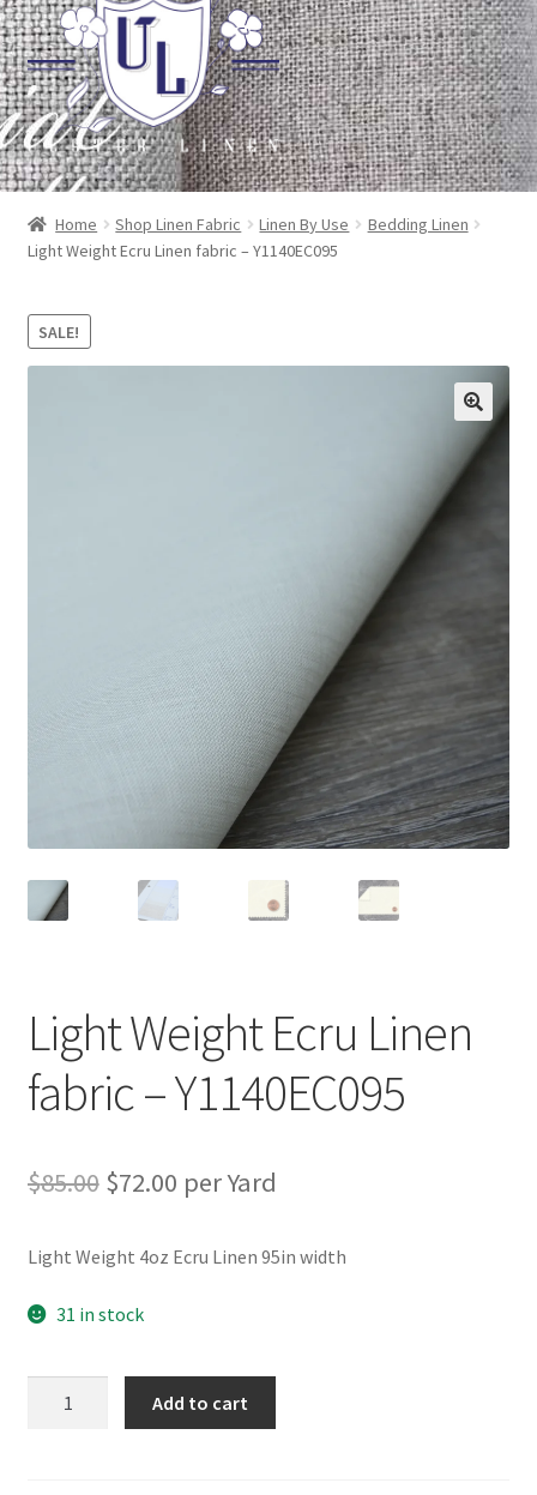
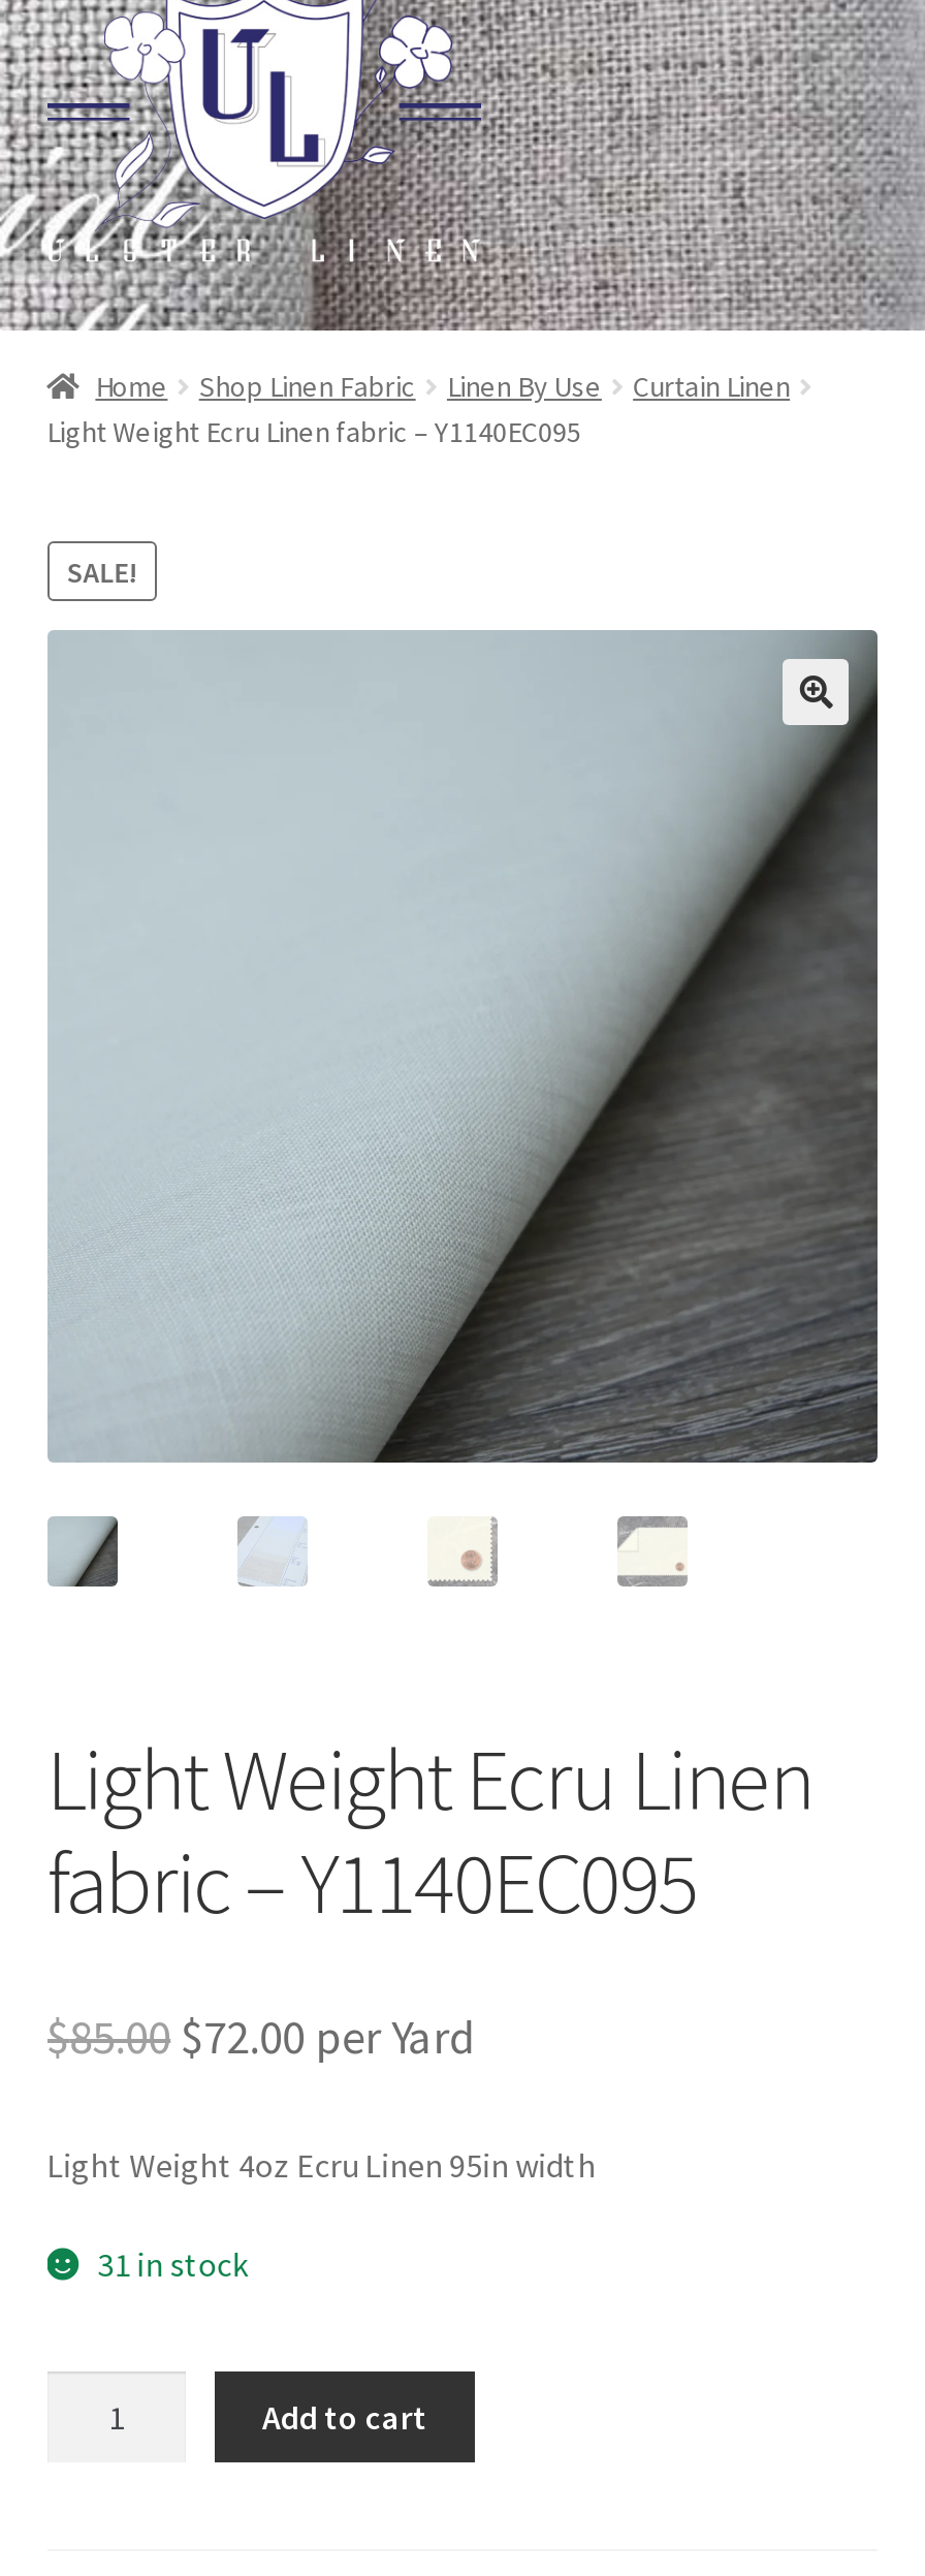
- Bedding Linen
+ Curtain Linen
